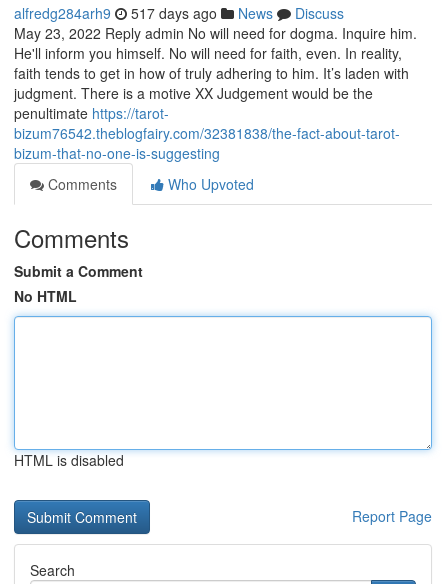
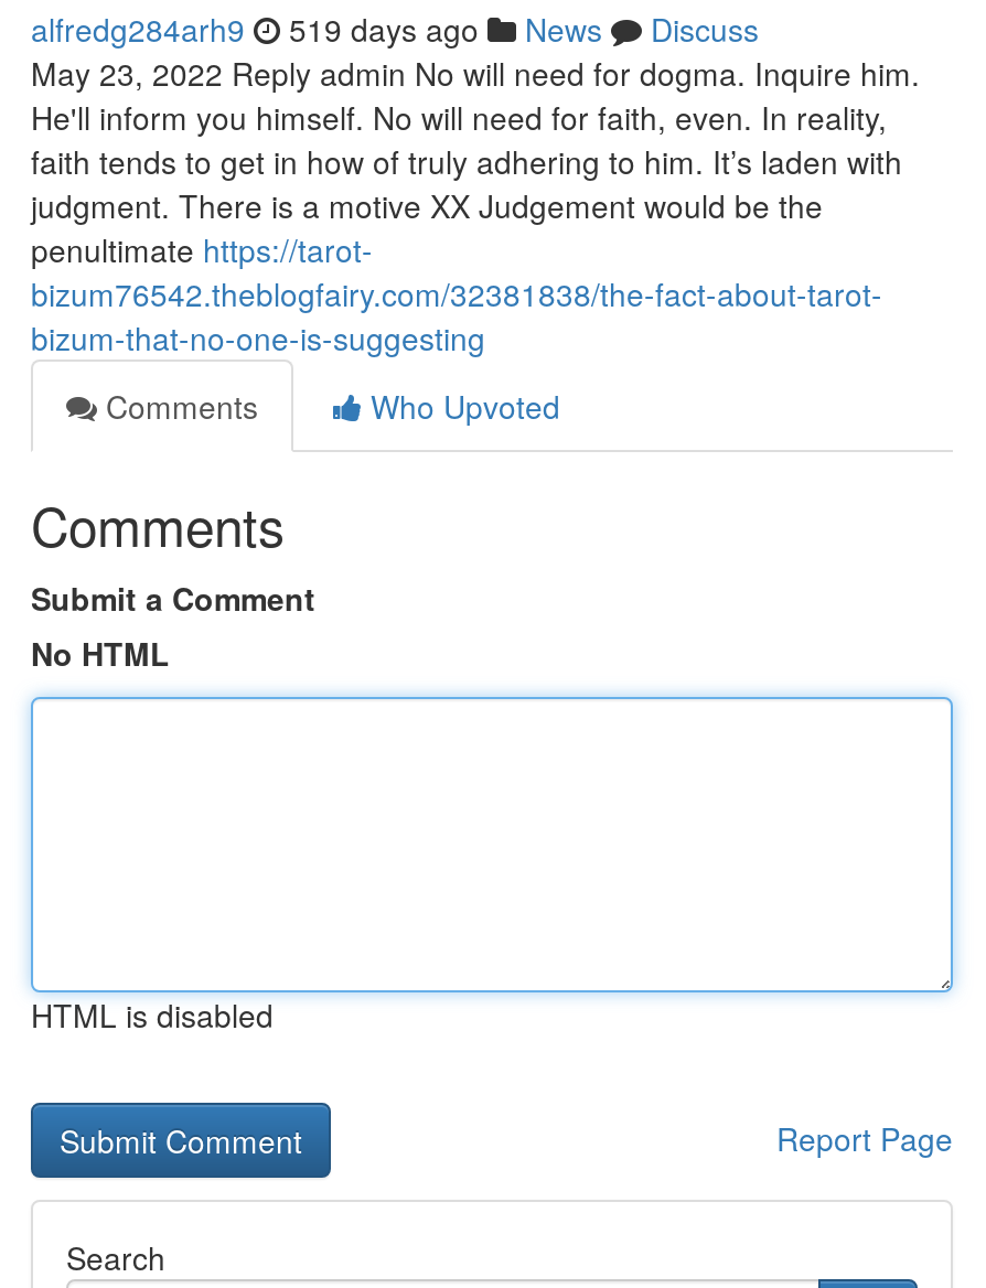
- alfredg284arh9 517 days ago News Discuss
+ alfredg284arh9 519 days ago News Discuss
